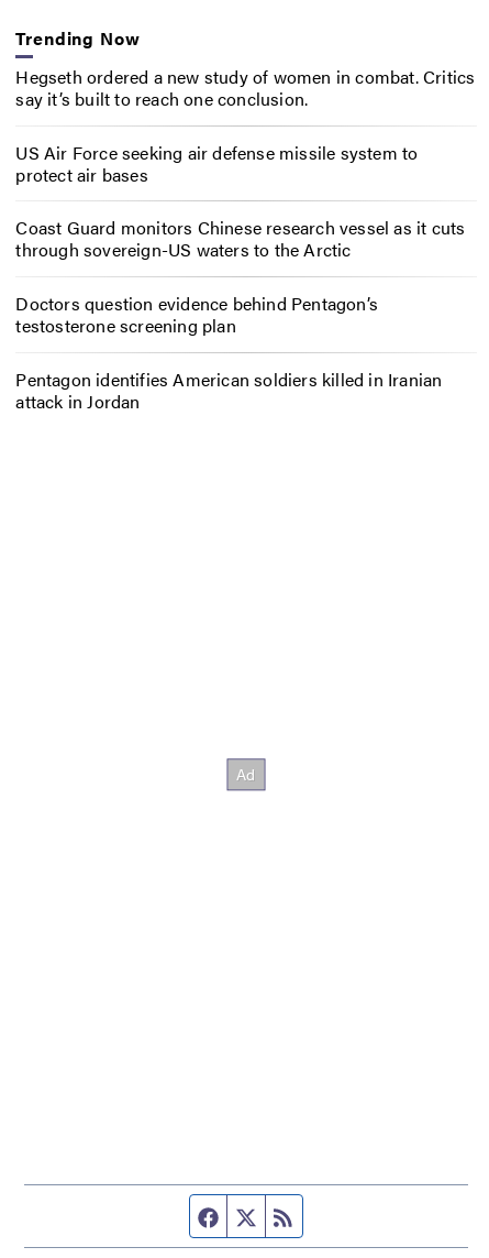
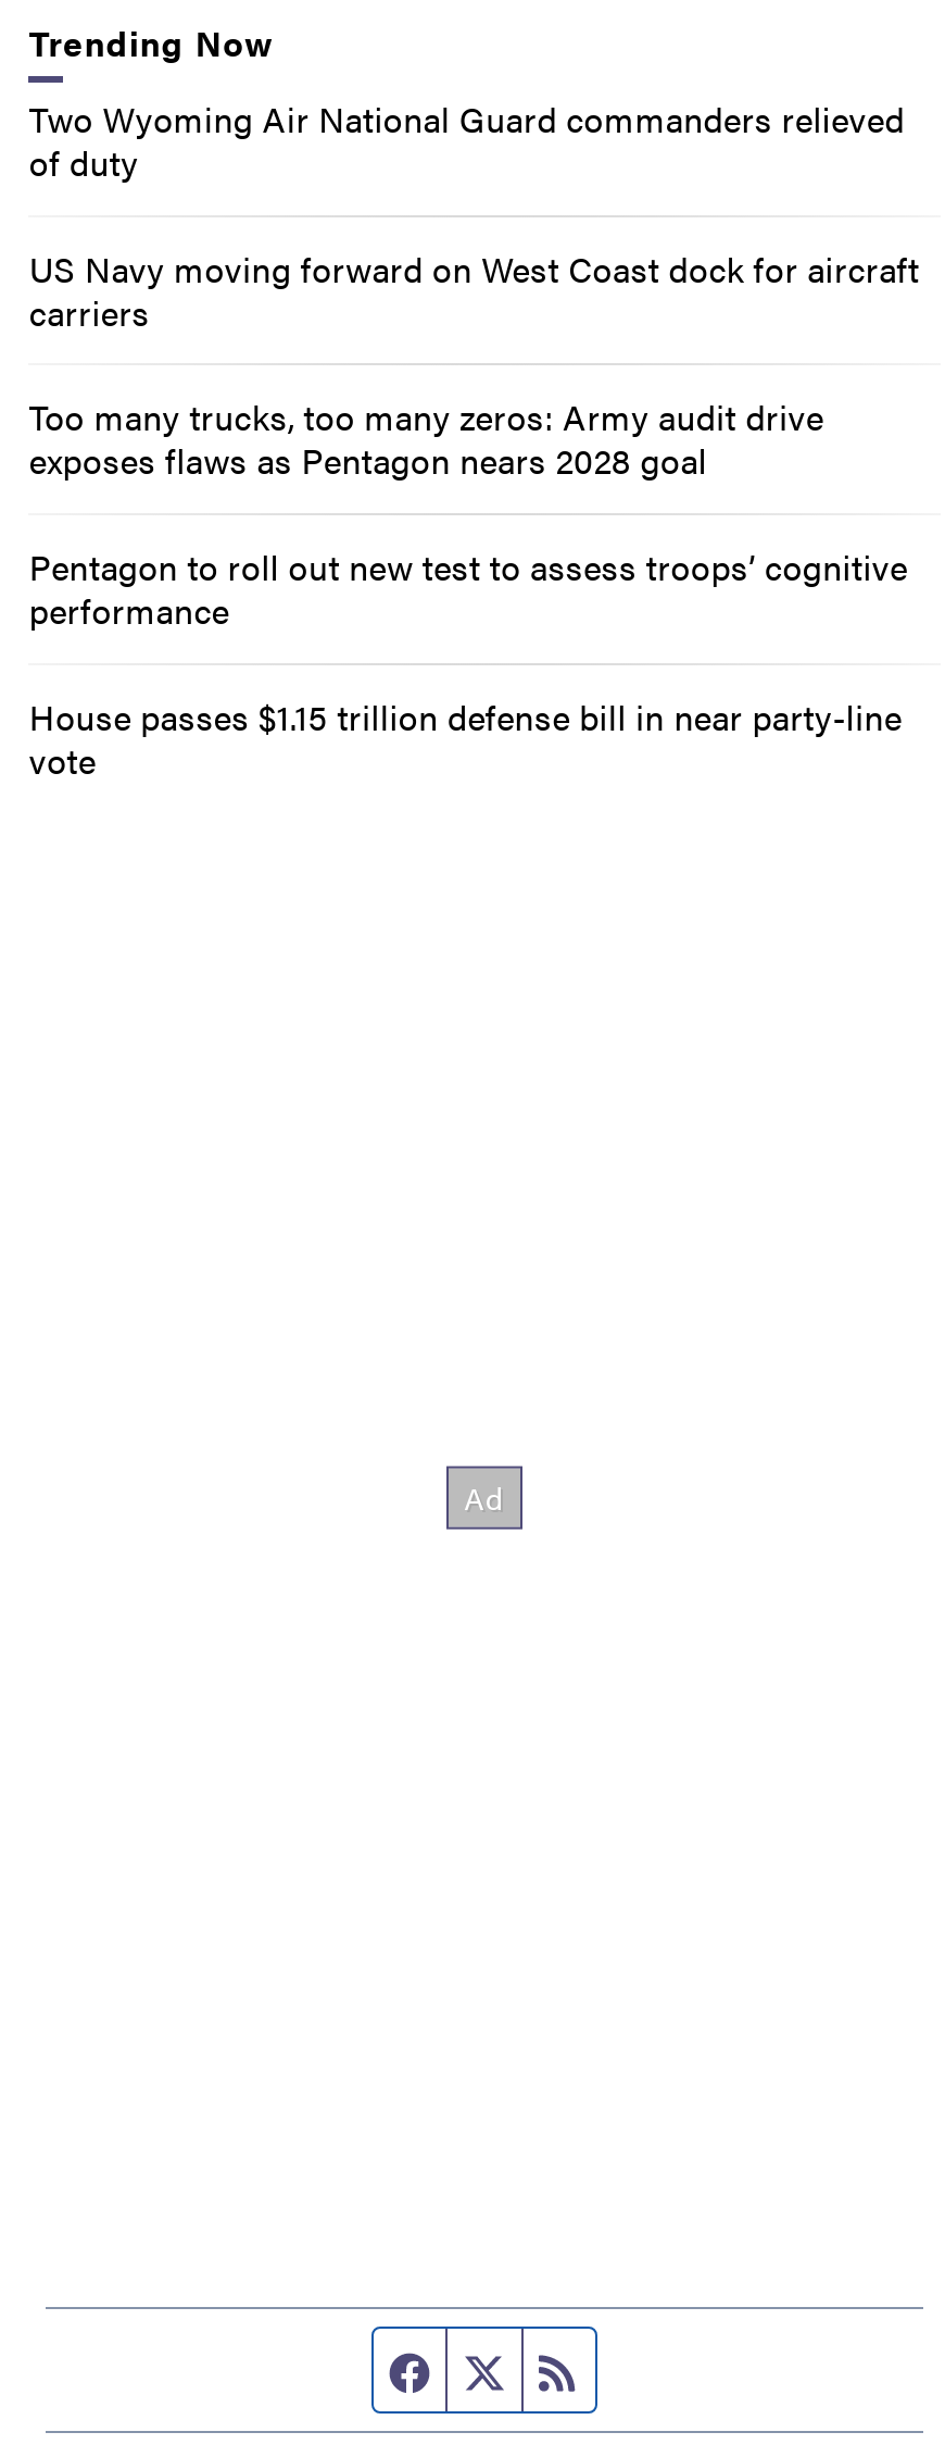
- Hegseth ordered a new study of women in combat. Critics
- say it’s built to reach one conclusion.
+ Two Wyoming Air National Guard commanders relieved
+ of duty

- US Air Force seeking air defense missile system to
- protect air bases
+ US Navy moving forward on West Coast dock for aircraft
+ carriers

- Coast Guard monitors Chinese research vessel as it cuts
- through sovereign-US waters to the Arctic
+ Too many trucks, too many zeros: Army audit drive
+ exposes flaws as Pentagon nears 2028 goal

- Doctors question evidence behind Pentagon’s
- testosterone screening plan
+ Pentagon to roll out new test to assess troops’ cognitive
+ performance

- Pentagon identifies American soldiers killed in Iranian
- attack in Jordan
+ House passes $1.15 trillion defense bill in near party-line
+ vote
